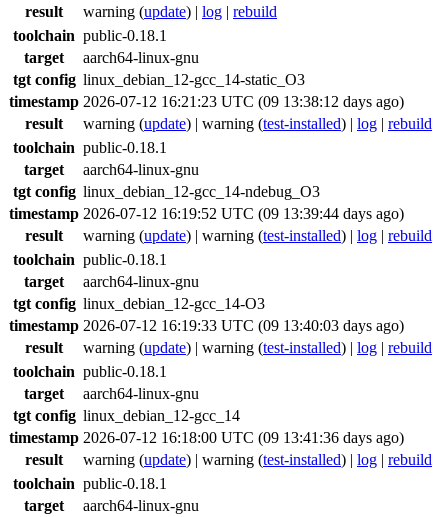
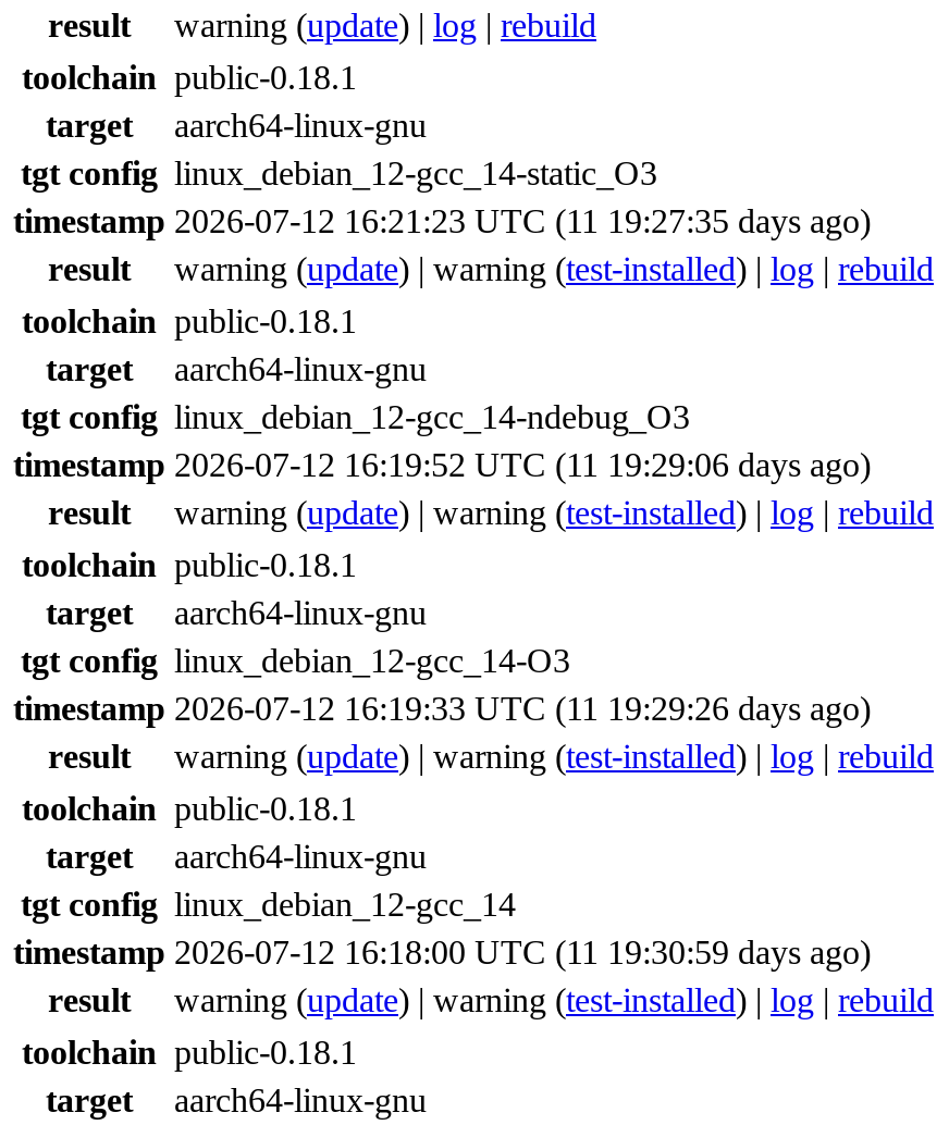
- timestamp 2026-07-12 16:21:23 UTC (09 13:38:12 days ago)
+ timestamp 2026-07-12 16:21:23 UTC (11 19:27:35 days ago)

- timestamp 2026-07-12 16:19:52 UTC (09 13:39:44 days ago)
+ timestamp 2026-07-12 16:19:52 UTC (11 19:29:06 days ago)

- timestamp 2026-07-12 16:19:33 UTC (09 13:40:03 days ago)
+ timestamp 2026-07-12 16:19:33 UTC (11 19:29:26 days ago)

- timestamp 2026-07-12 16:18:00 UTC (09 13:41:36 days ago)
+ timestamp 2026-07-12 16:18:00 UTC (11 19:30:59 days ago)
